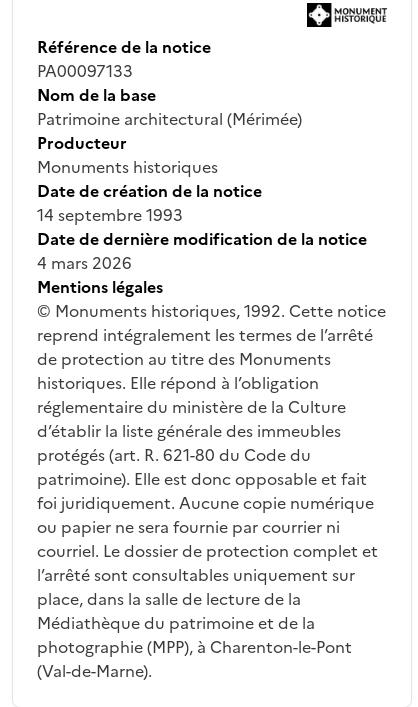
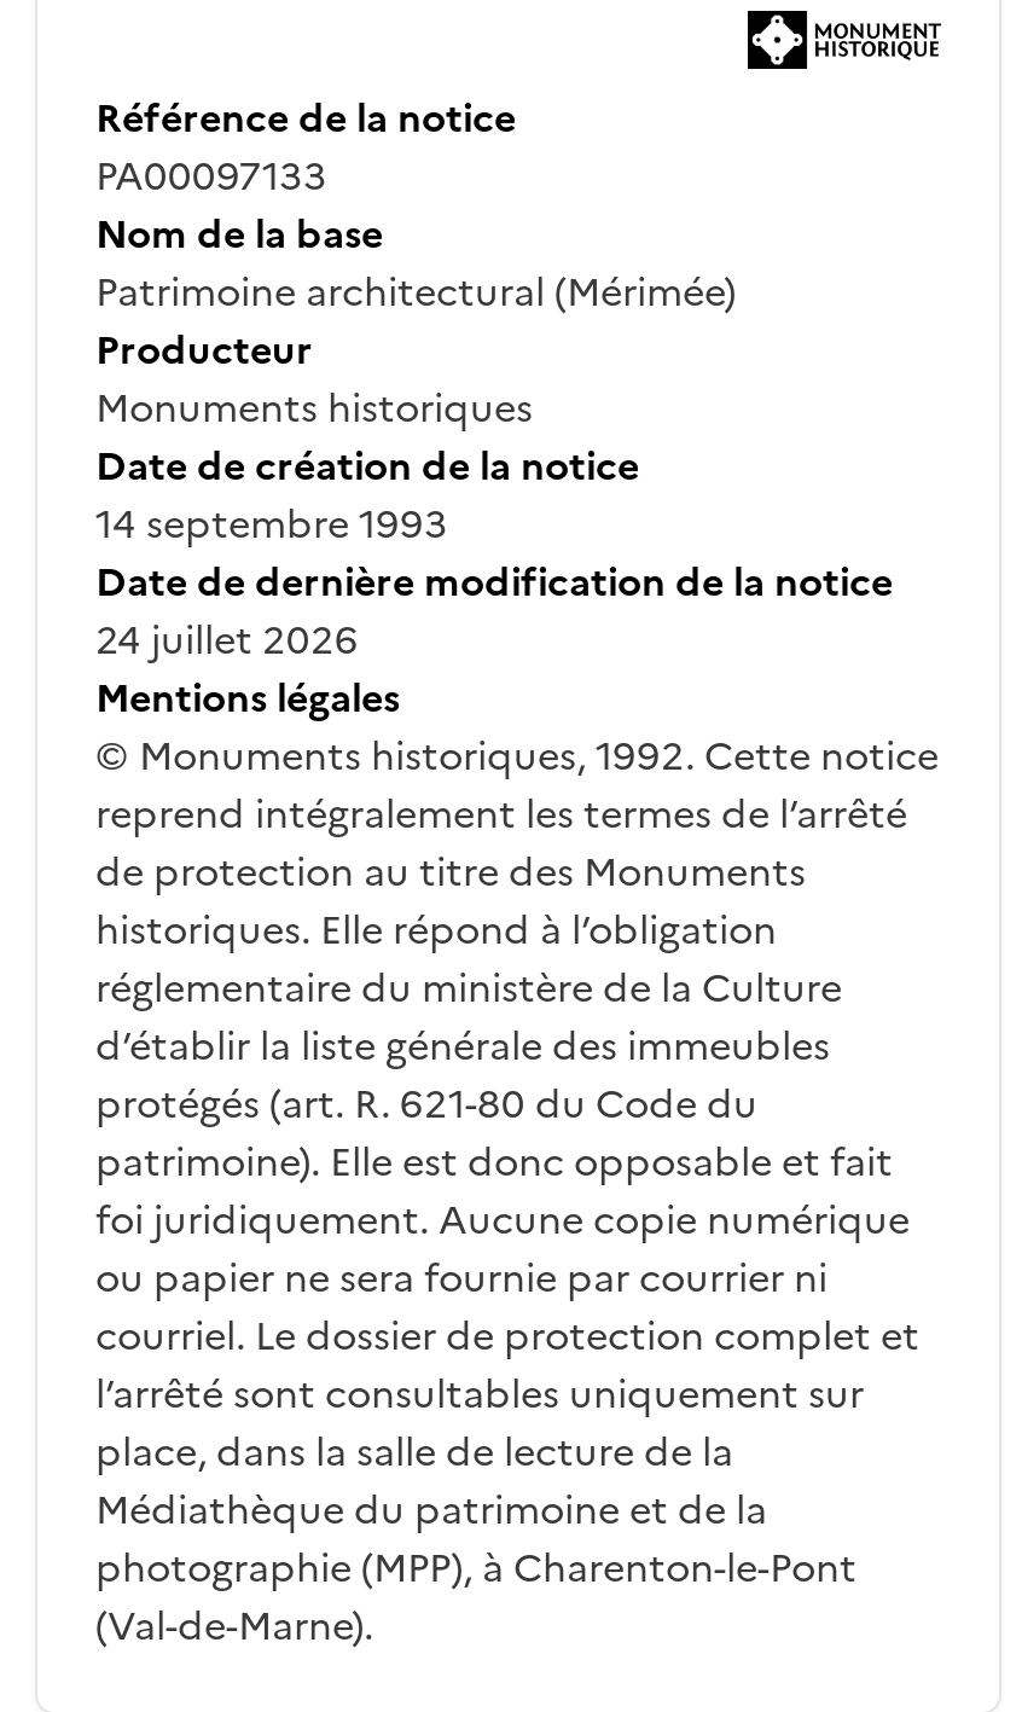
- 4 mars 2026
+ 24 juillet 2026
